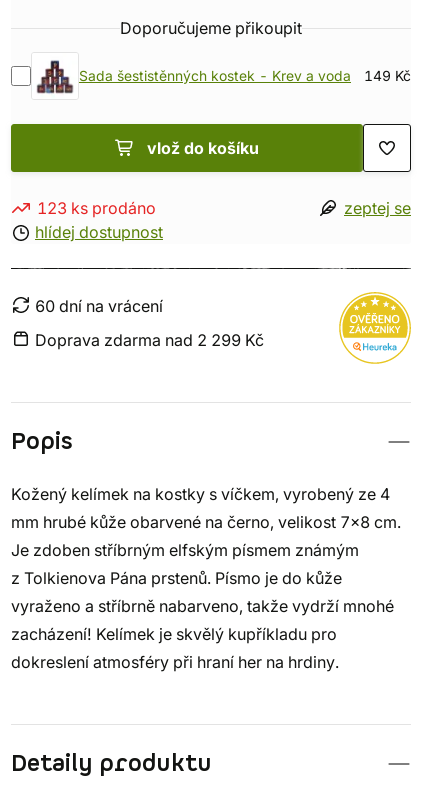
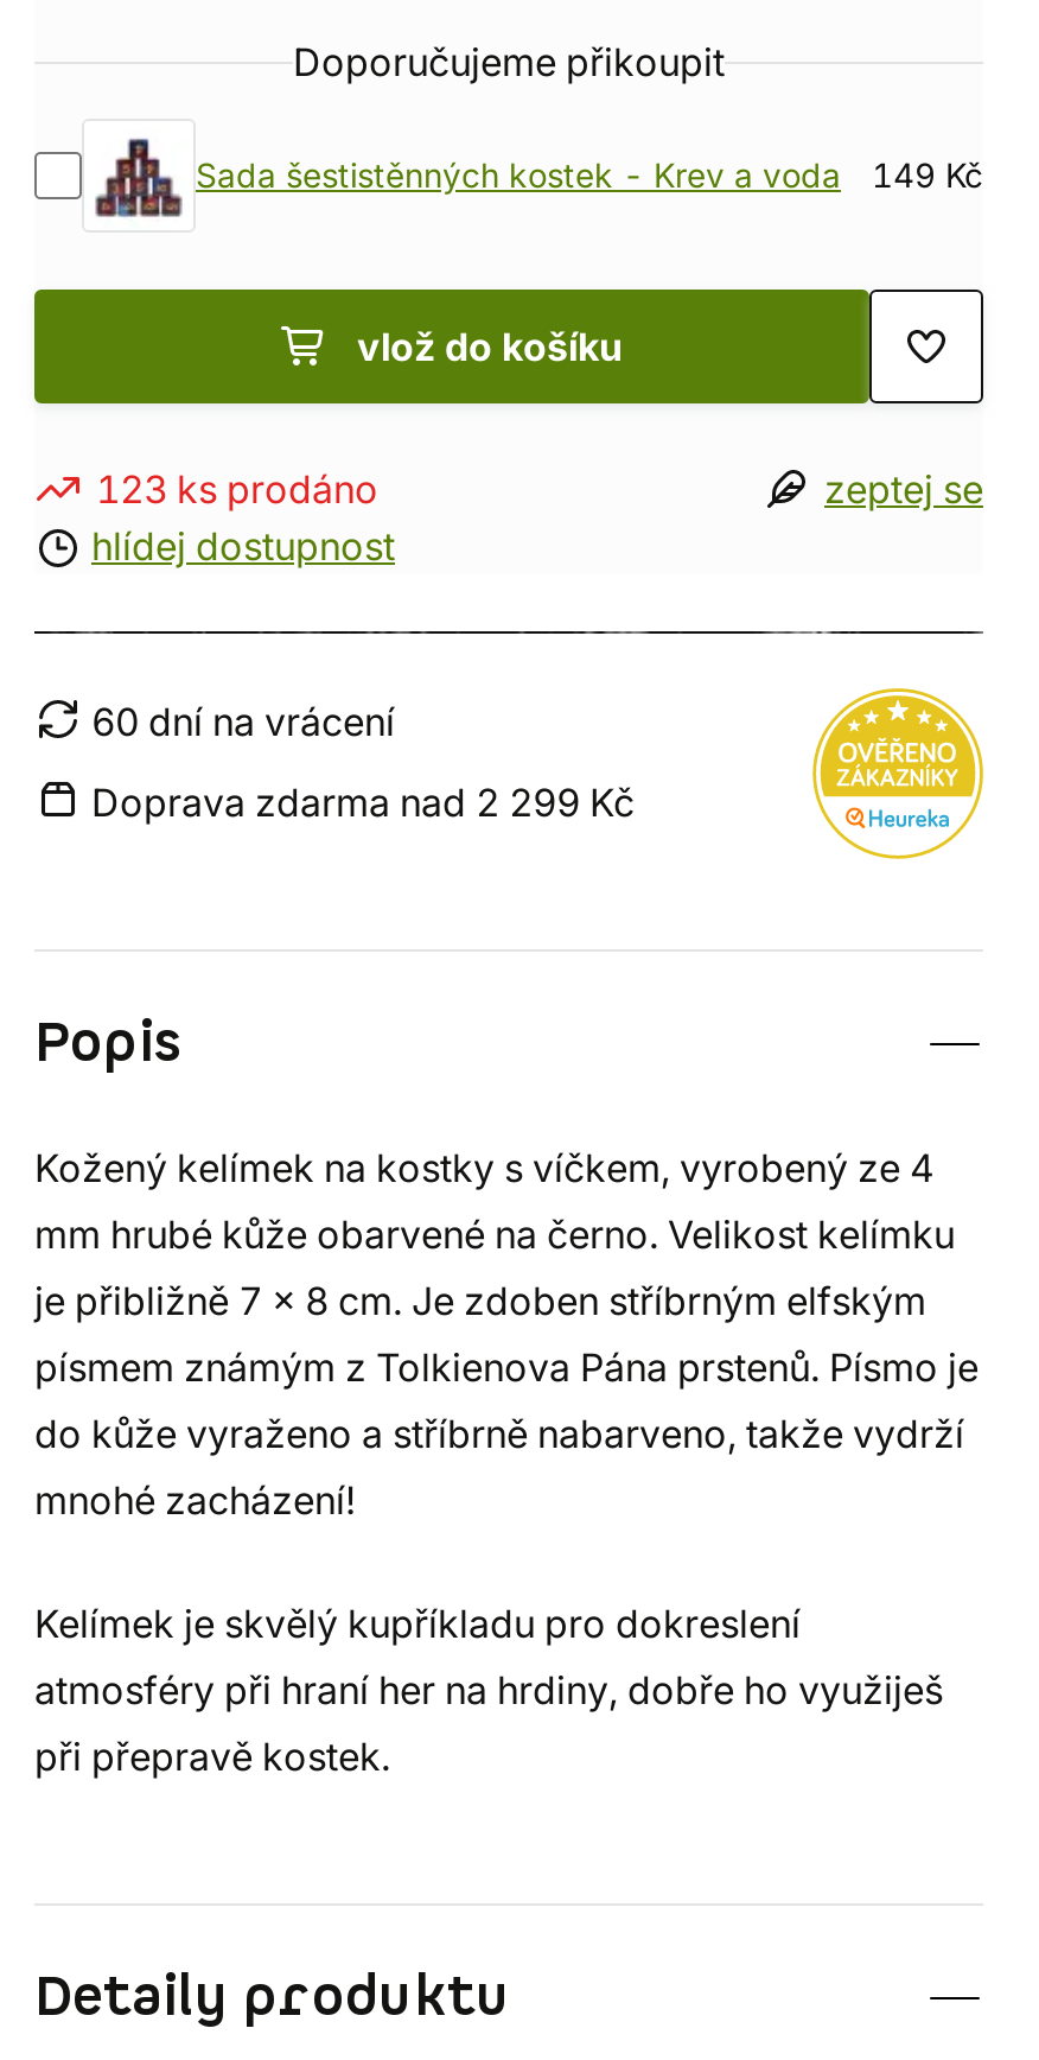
- mm hrubé kůže obarvené na černo, velikost 7x8 cm.
- Je zdoben stříbrným elfským písmem známým
- z Tolkienova Pána prstenů. Písmo je do kůže
- vyraženo a stříbrně nabarveno, takže vydrží mnohé
- zacházení! Kelímek je skvělý kupříkladu pro
- dokreslení atmosféry při hraní her na hrdiny.
+ mm hrubé kůže obarvené na černo. Velikost kelímku
+ je přibližně 7 x 8 cm. Je zdoben stříbrným elfským
+ písmem známým z Tolkienova Pána prstenů. Písmo je
+ do kůže vyraženo a stříbrně nabarveno, takže vydrží
+ mnohé zacházení!
+ Kelímek je skvělý kupříkladu pro dokreslení
+ atmosféry při hraní her na hrdiny, dobře ho využiješ
+ při přepravě kostek.
